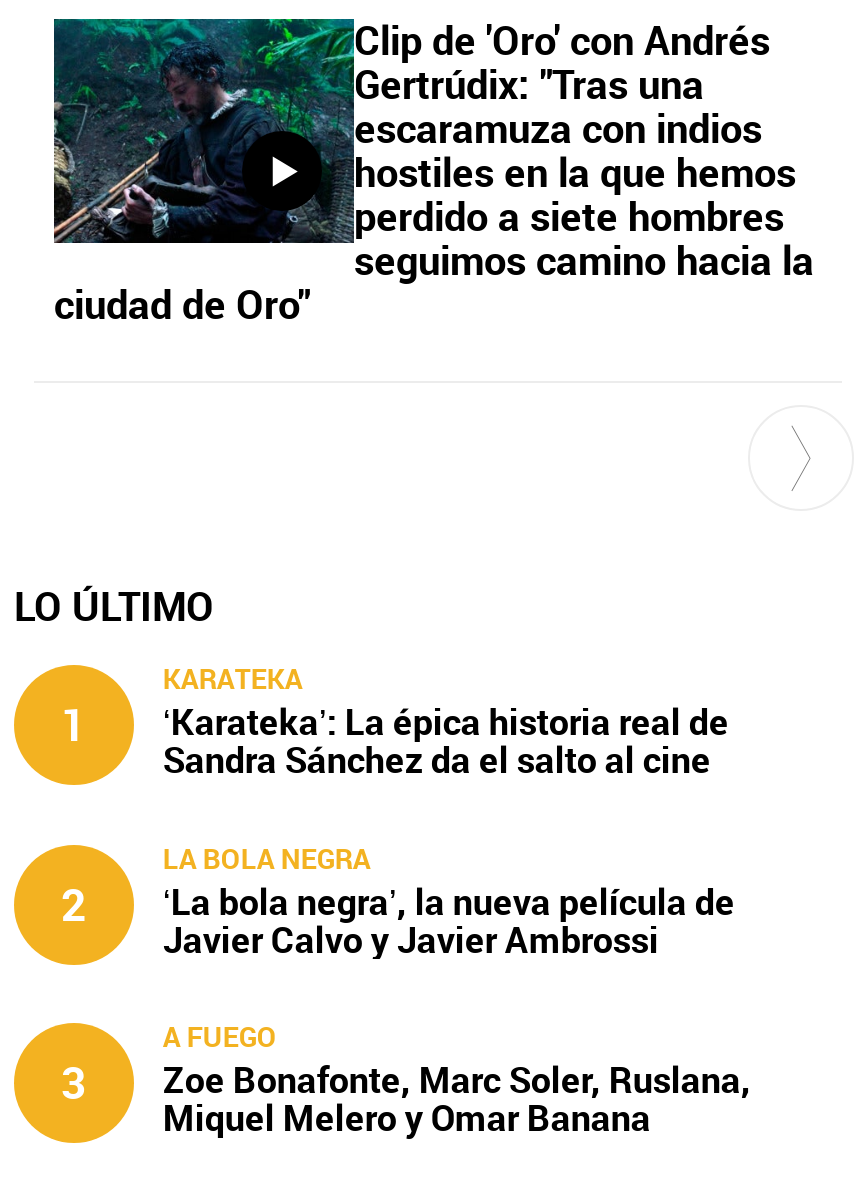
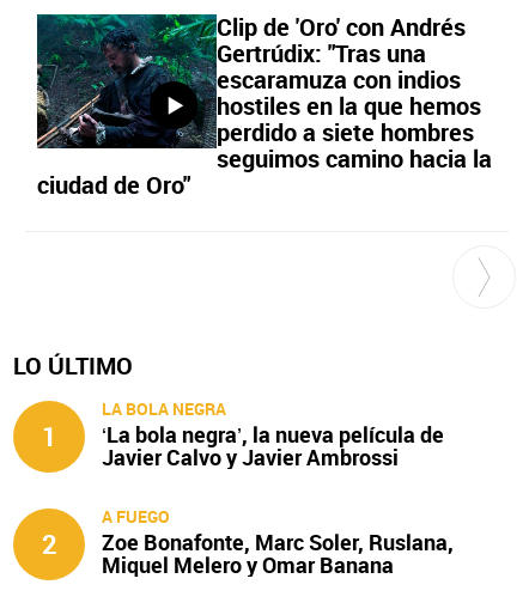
- KARATEKA
- ‘Karateka’: La épica historia real de
- Sandra Sánchez da el salto al cine
- 2

- 3 Zoe Bonafonte, Marc Soler, Ruslana,
+ 2 Zoe Bonafonte, Marc Soler, Ruslana,
